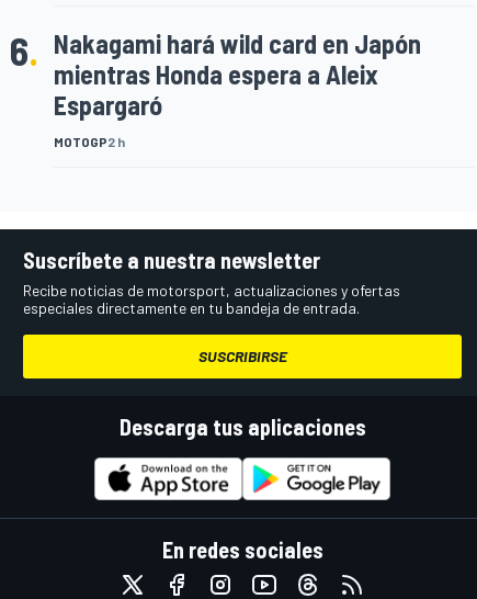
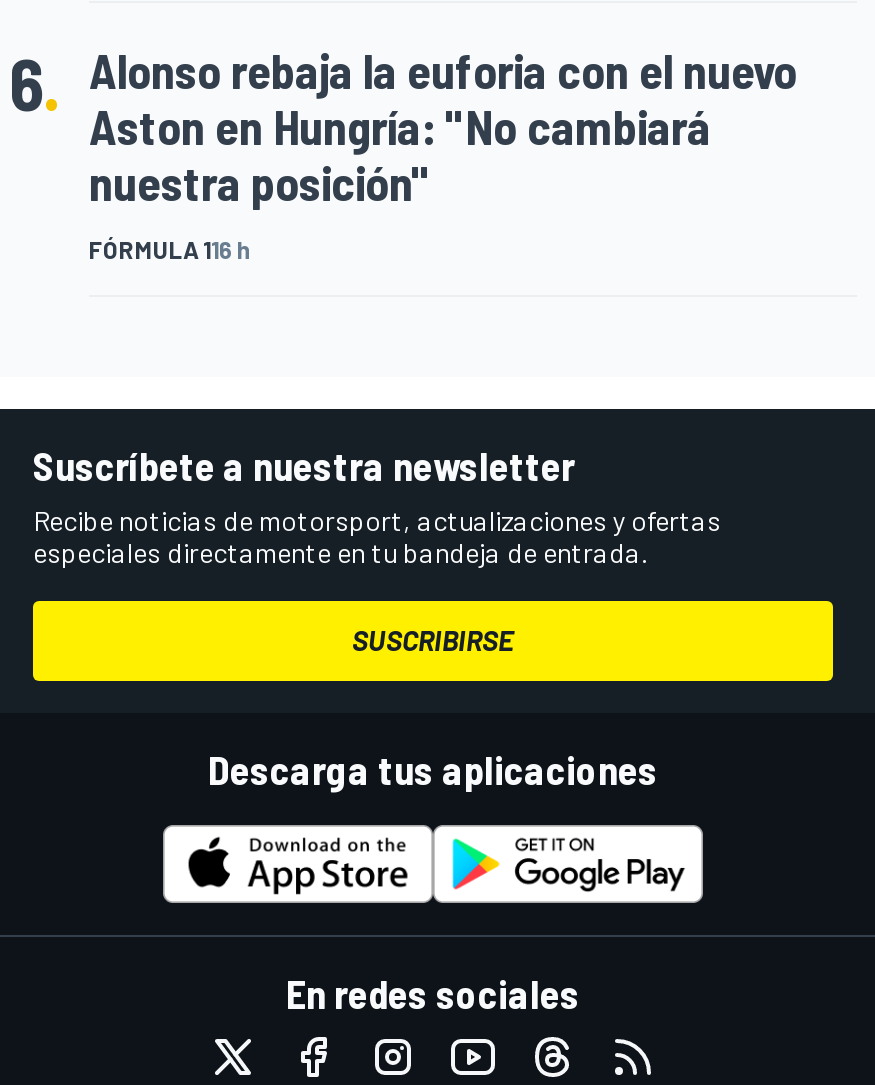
- Nakagami hará wild card en Japón
- mientras Honda espera a Aleix
- Espargaró
+ Alonso rebaja la euforia con el nuevo
+ Aston en Hungría: "No cambiará
+ nuestra posición"

- MOTOGP2 h
+ FÓRMULA 116 h
